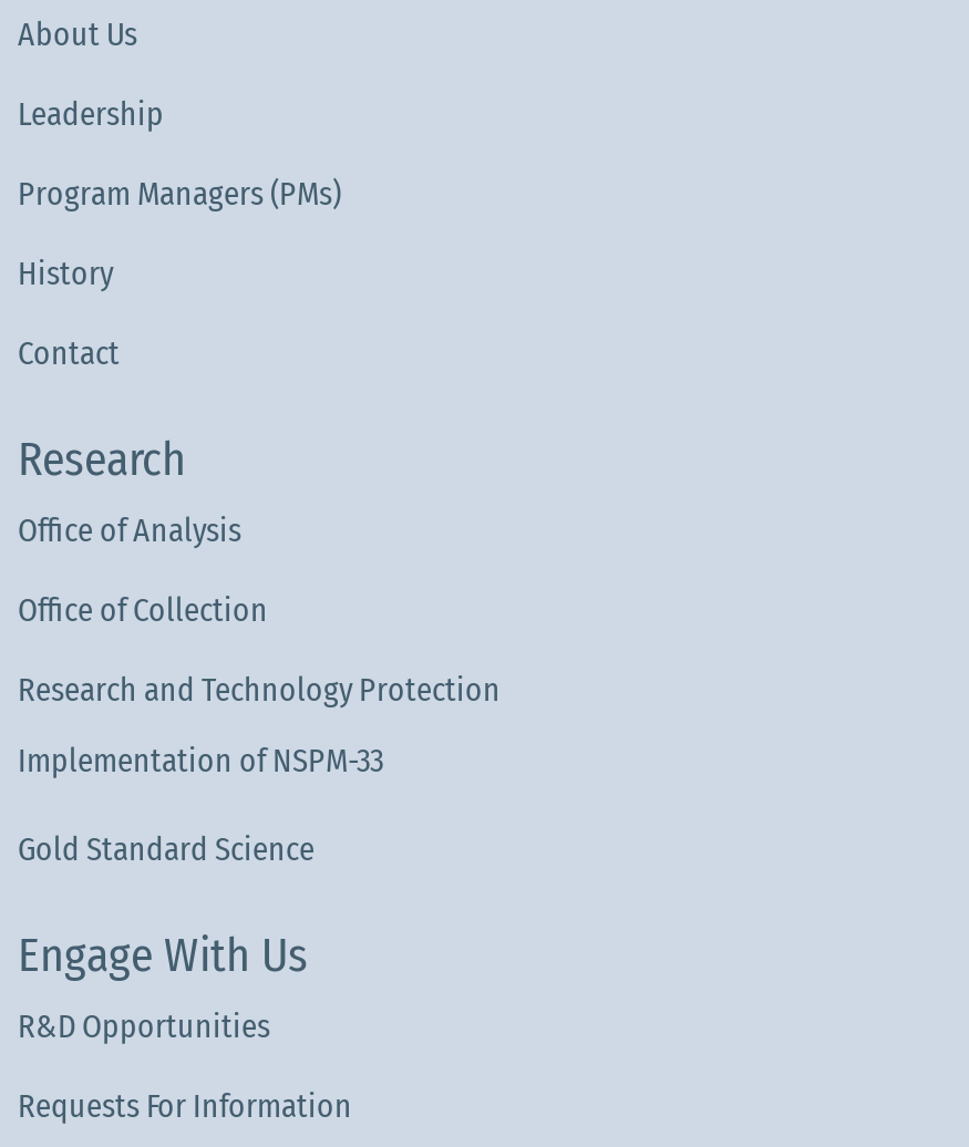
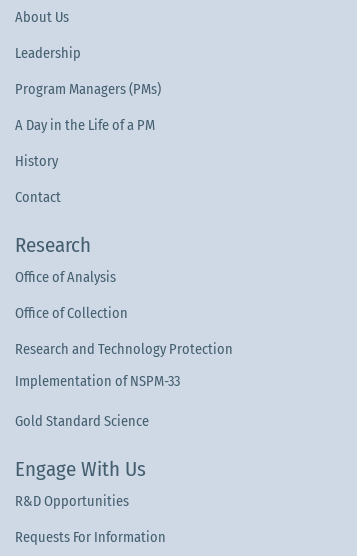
+ A Day in the Life of a PM
